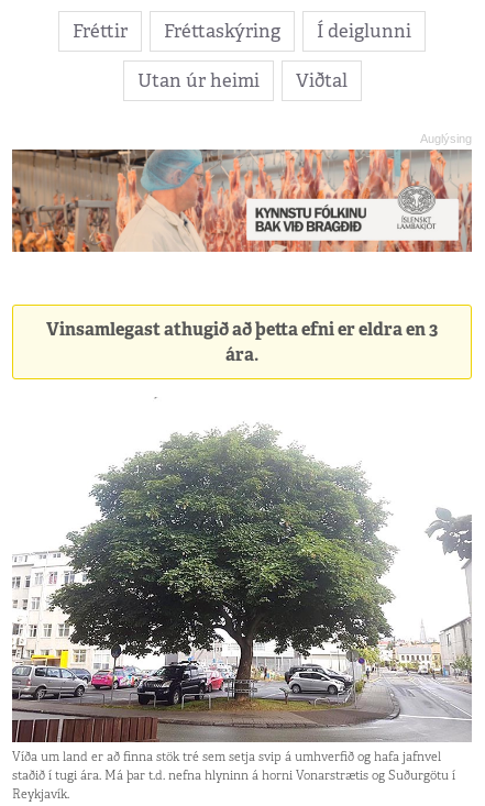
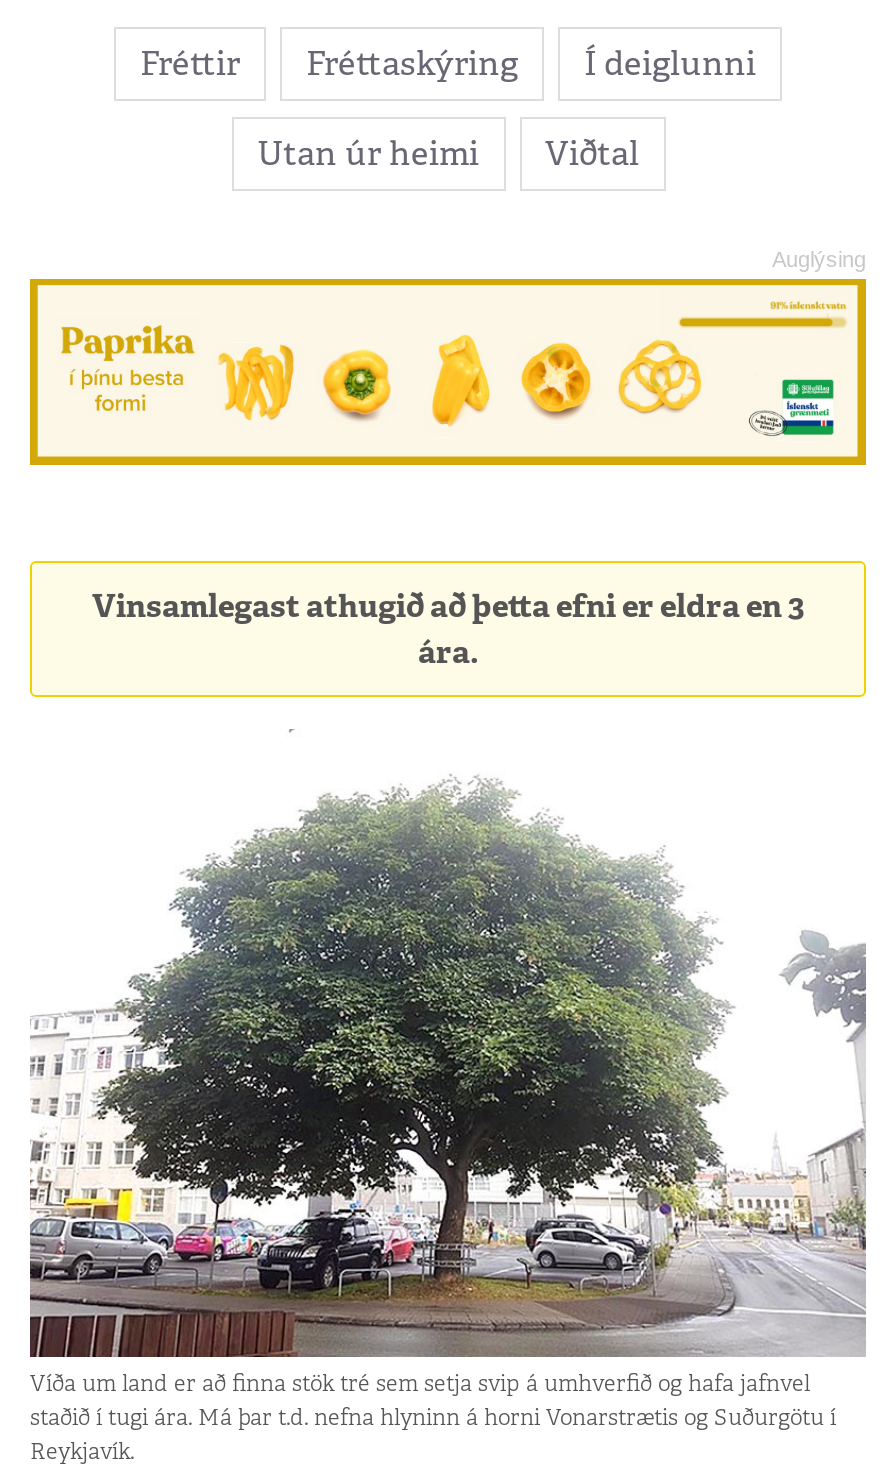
- [image]
+ [image]
